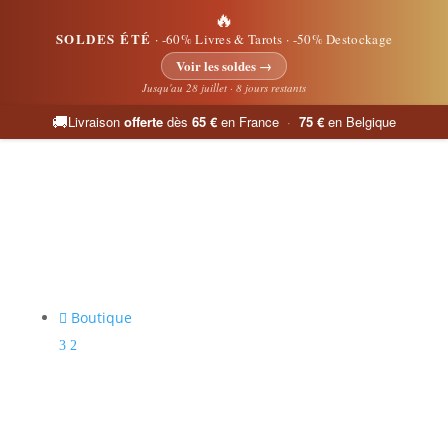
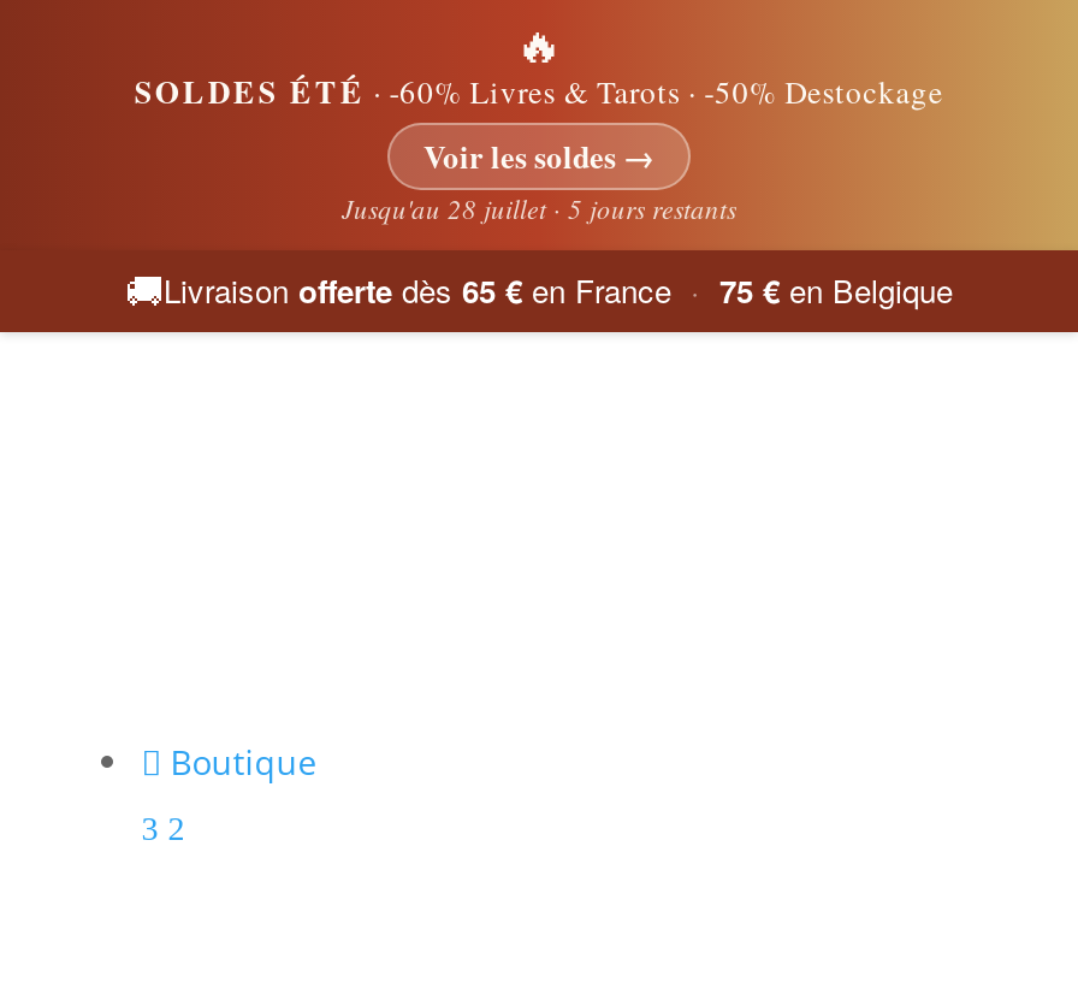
- Jusqu'au 28 juillet · 8 jours restants
+ Jusqu'au 28 juillet · 5 jours restants
